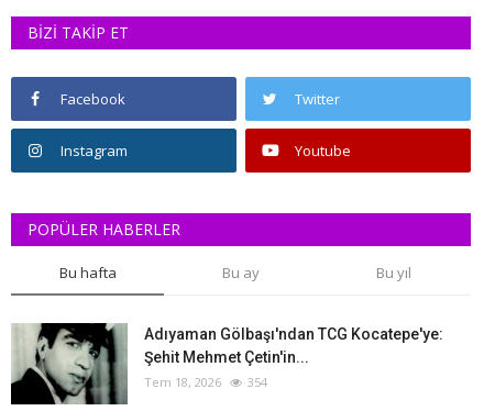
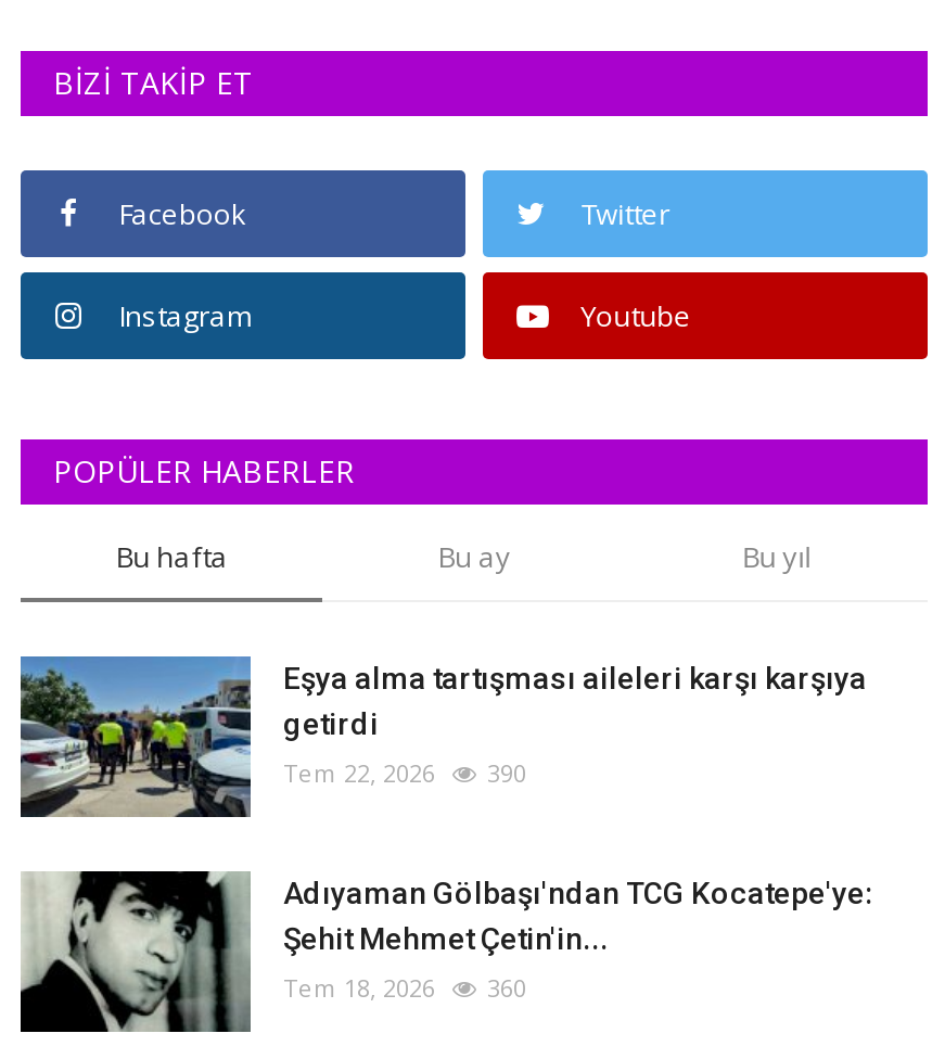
+ [image]
+ Eşya alma tartışması aileleri karşı karşıya
+ getirdi
+ Tem 22, 2026
+ 390

- Tem 18, 2026 354
+ Tem 18, 2026 360
